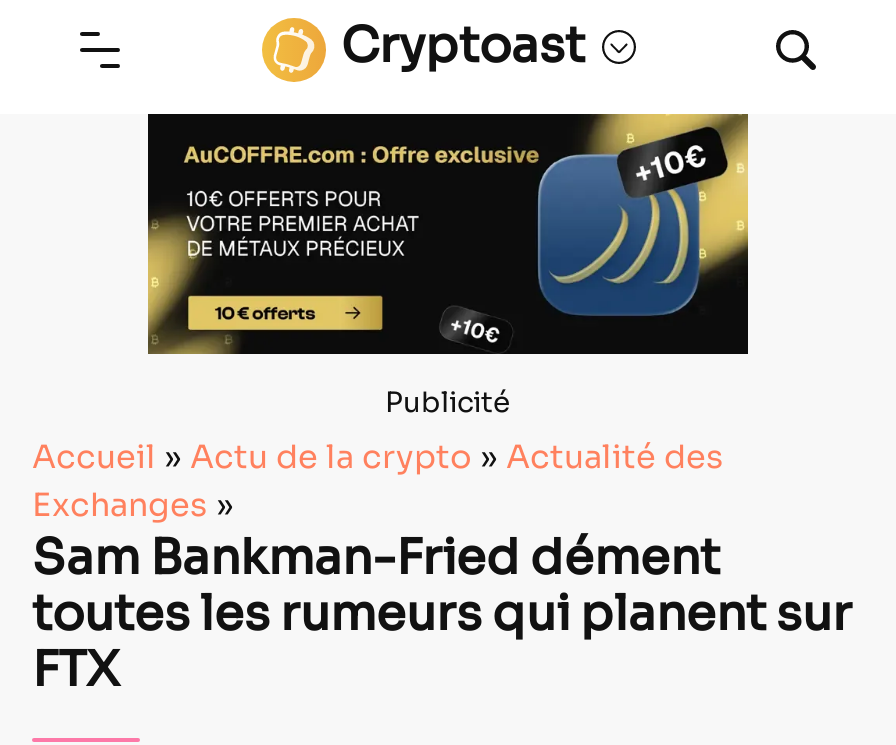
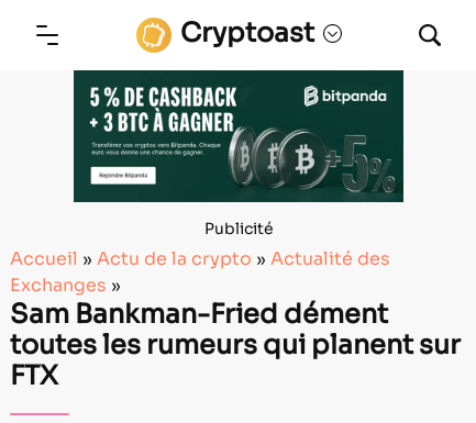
- [image]
+ [image]
